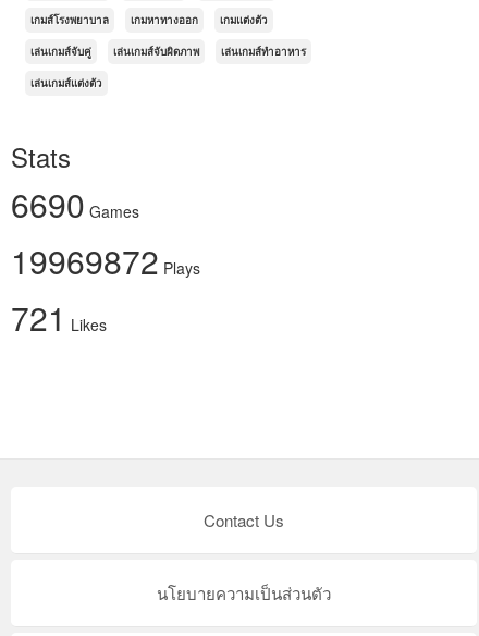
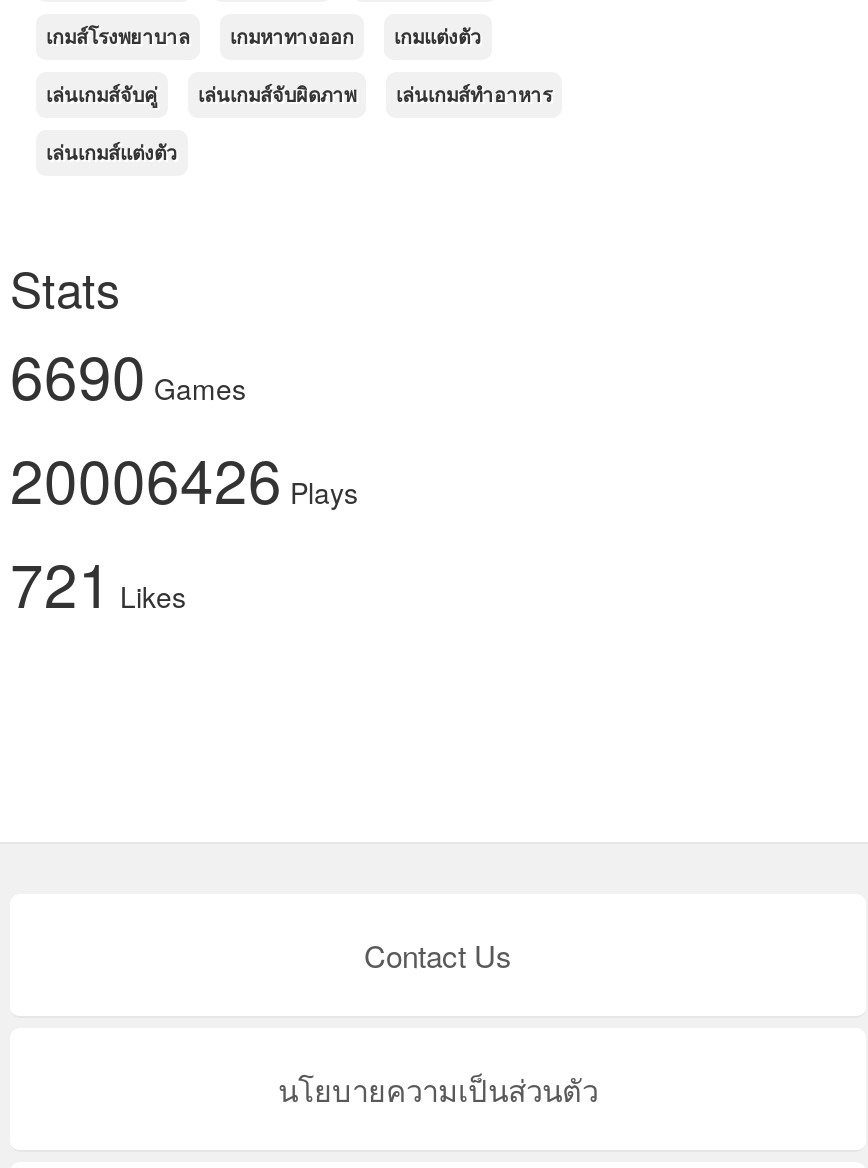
- 19969872Plays
+ 20006426Plays
